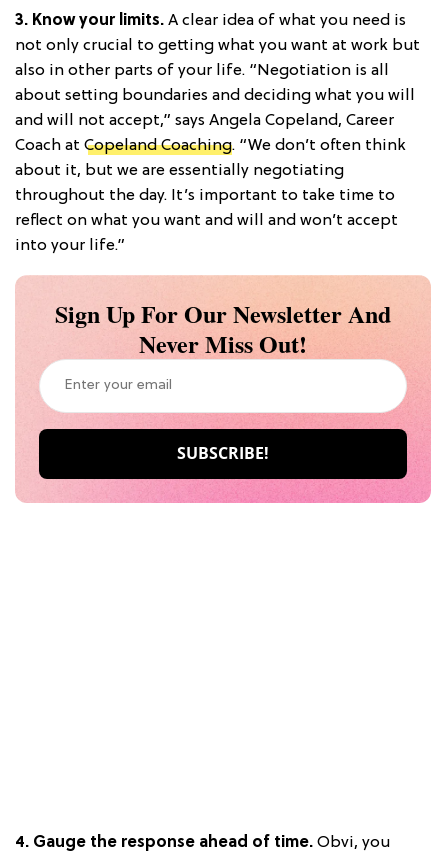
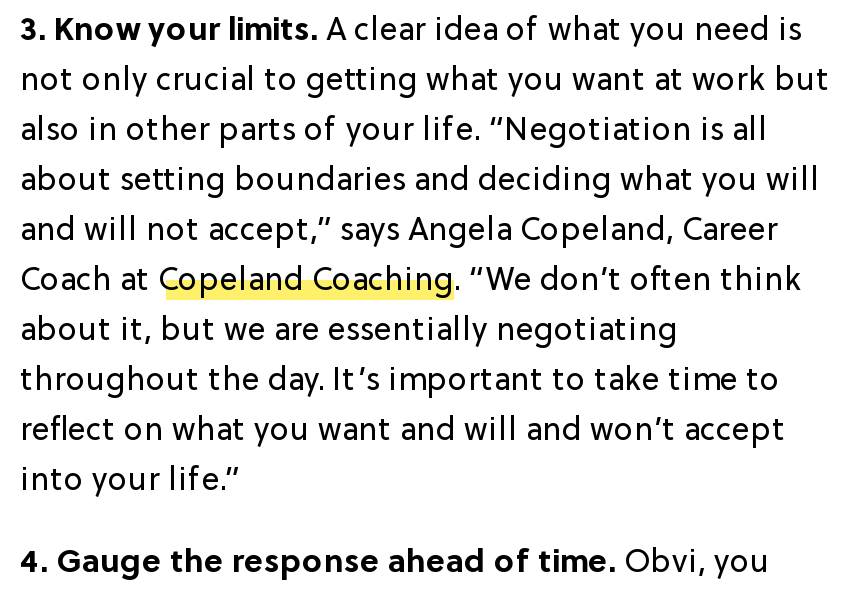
- [image]
- Sign Up For Our Newsletter And
- Never Miss Out!
